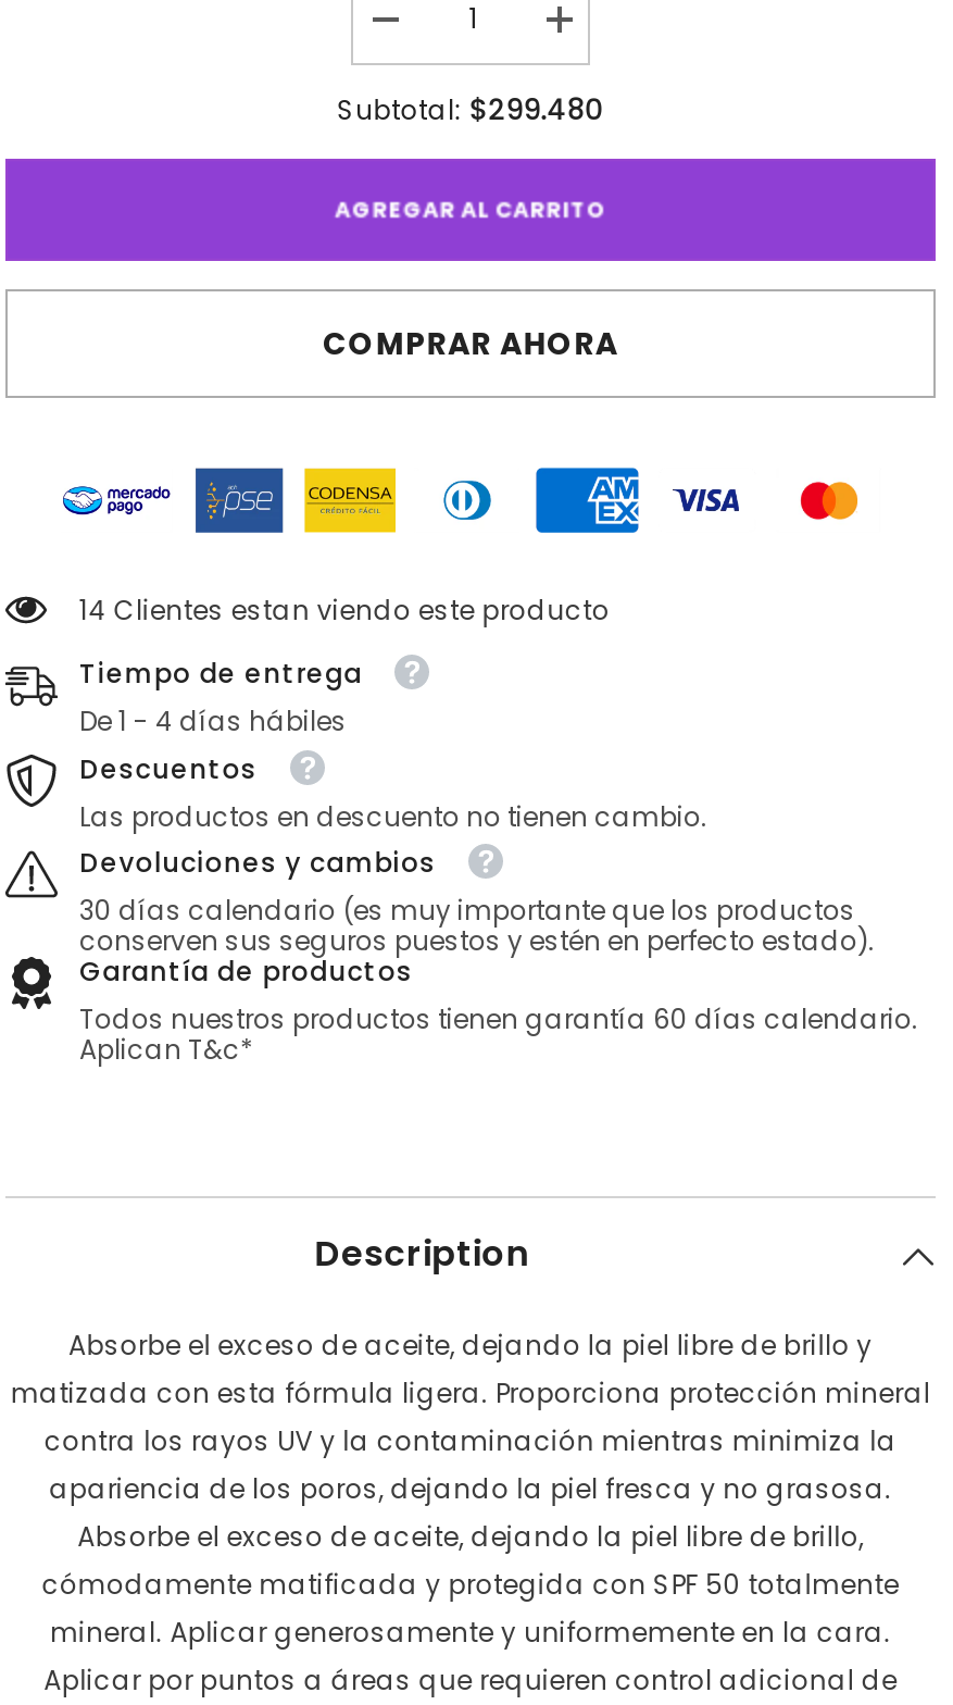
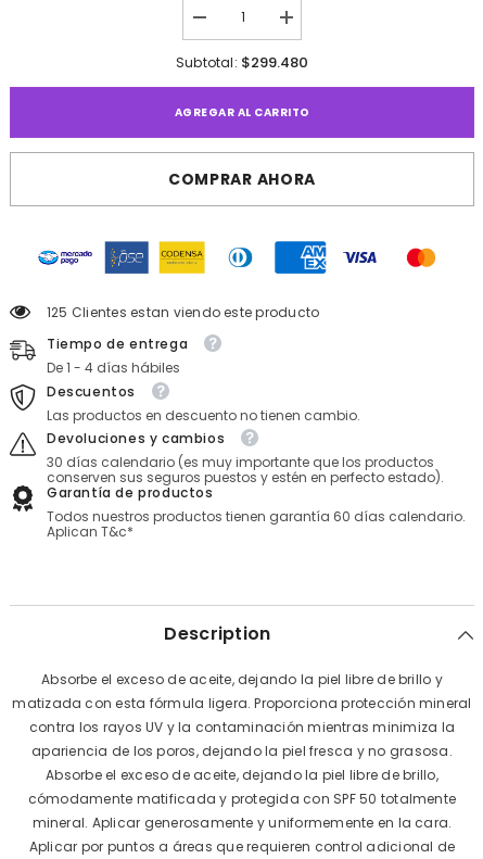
- 14 Clientes estan viendo este producto
+ 125 Clientes estan viendo este producto
